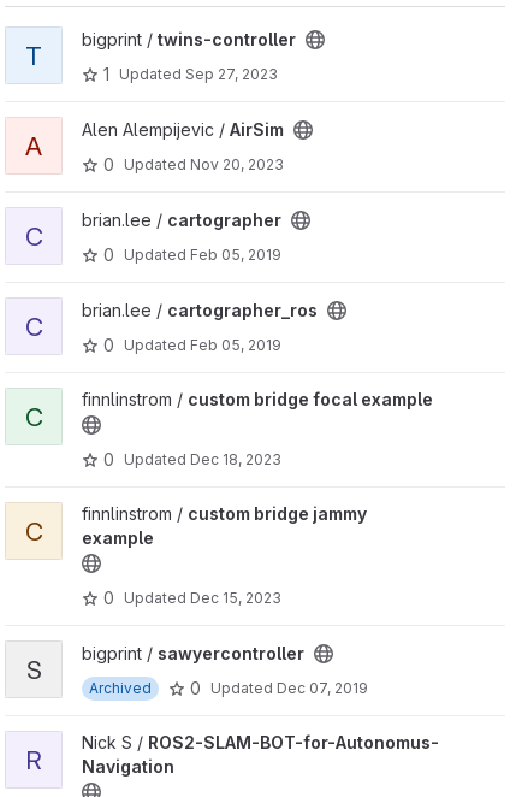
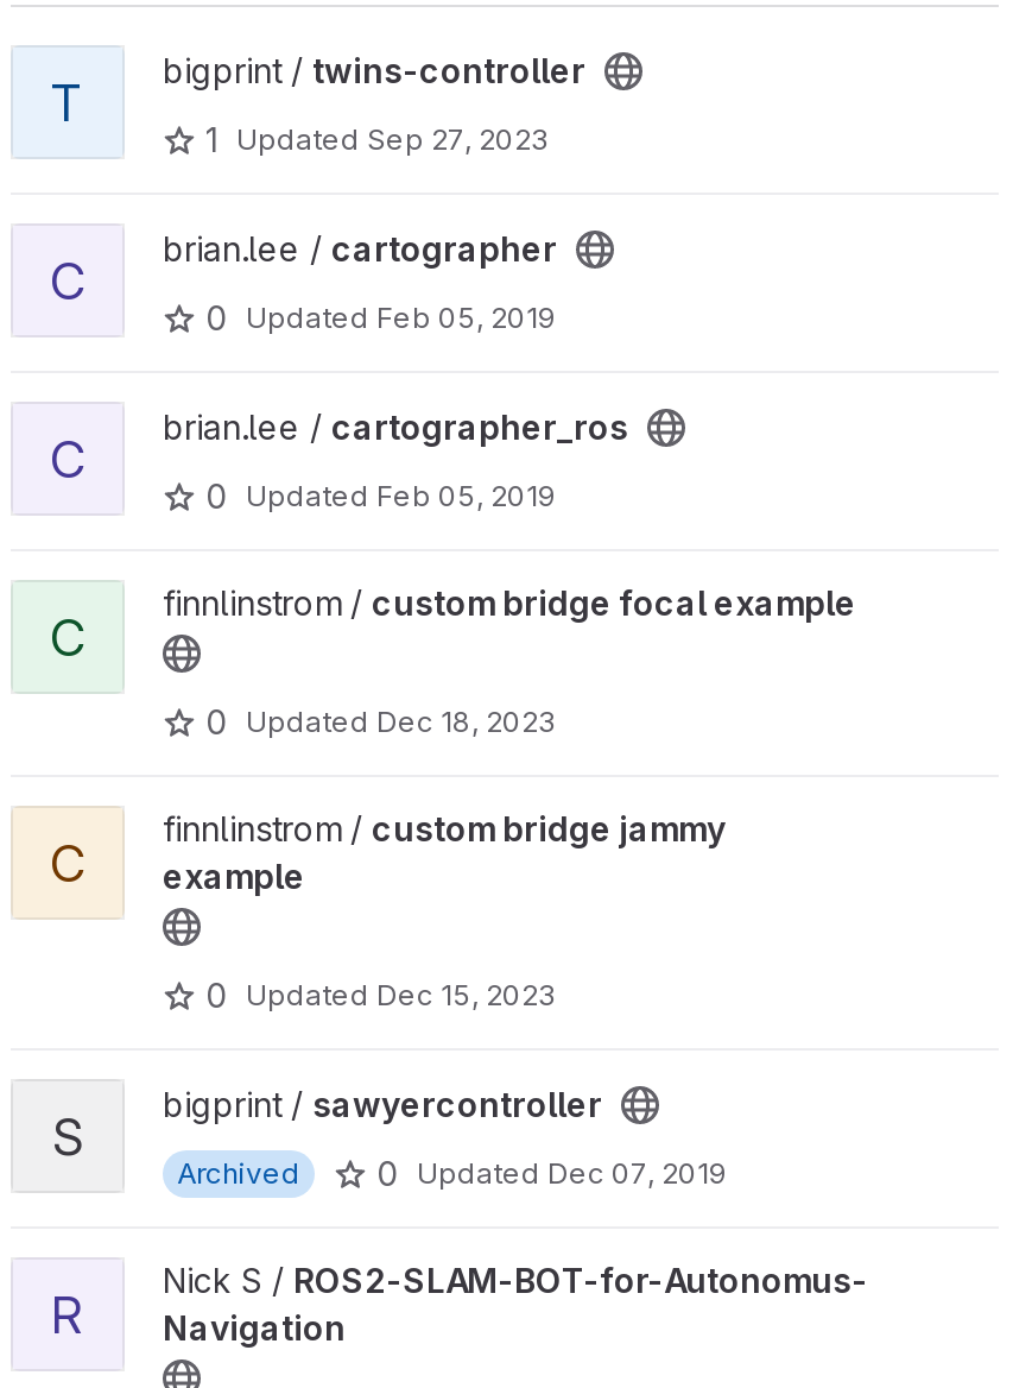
- Alen Alempijevic / AirSim
- 0 Updated Nov 20, 2023

- A
